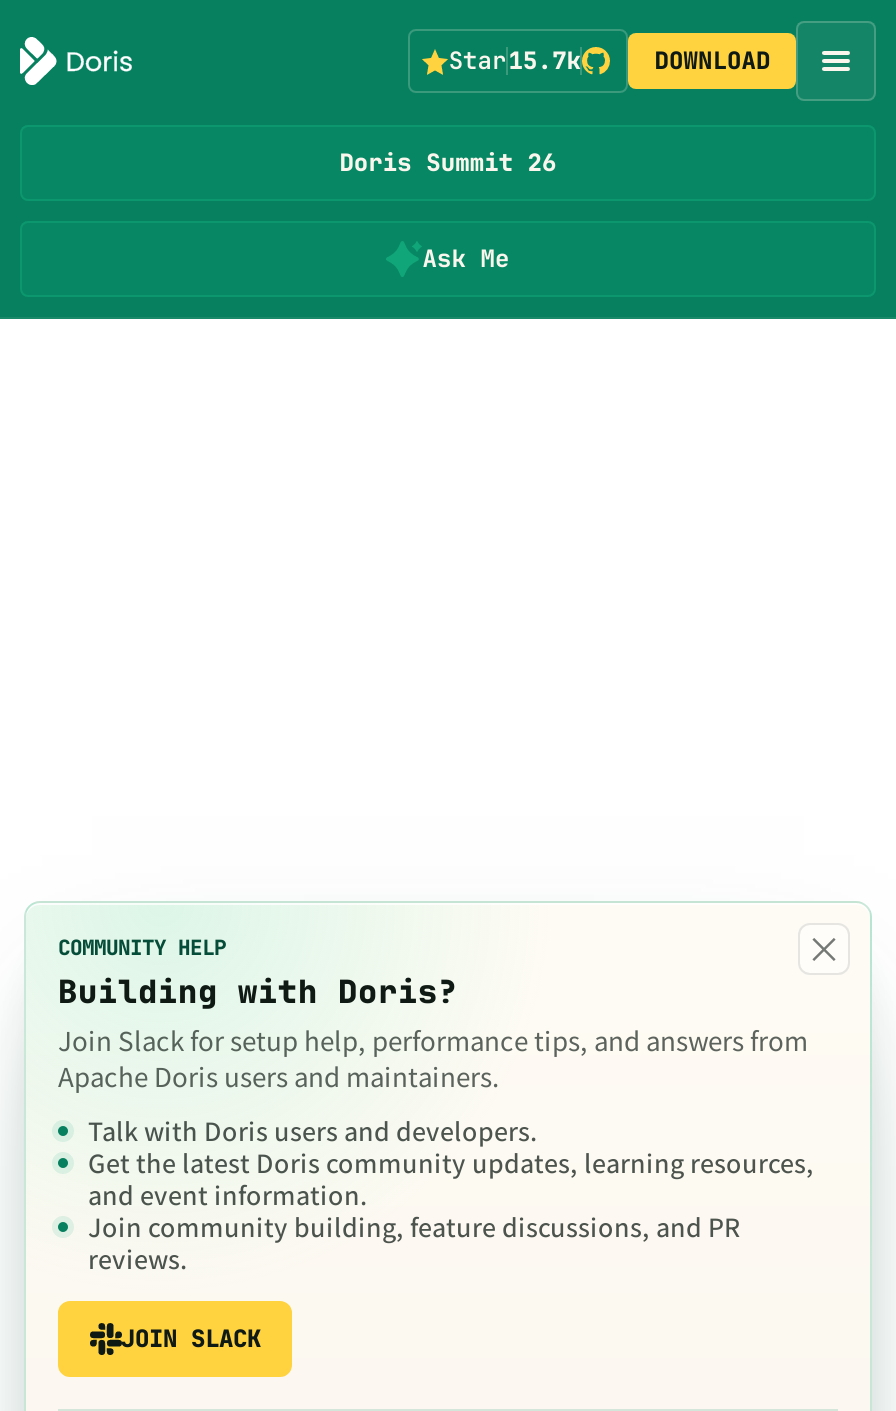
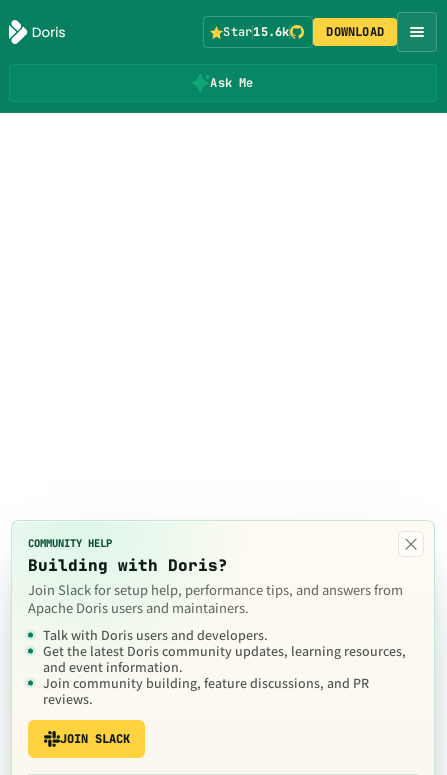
- Star15.7k
+ Star15.6k

- Doris Summit 26

moved up: Ask Me
